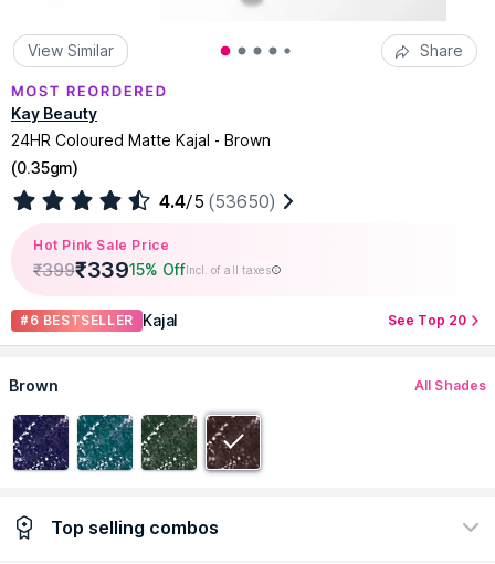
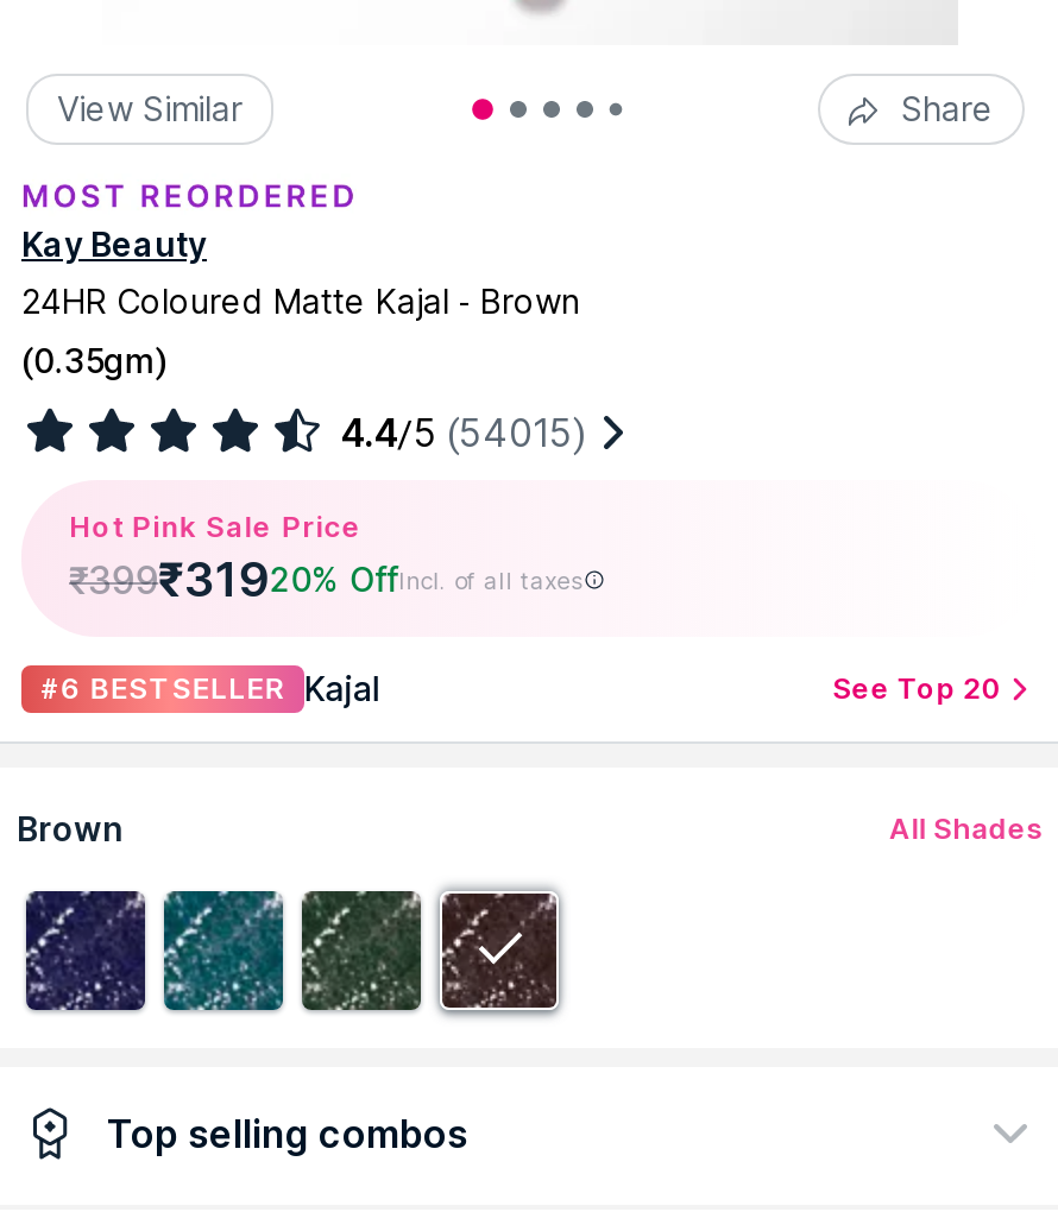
- 4.4/5 (53650)
+ 4.4/5 (54015)

- ₹399₹33915% OffIncl. of all taxes
+ ₹399₹31920% OffIncl. of all taxes
